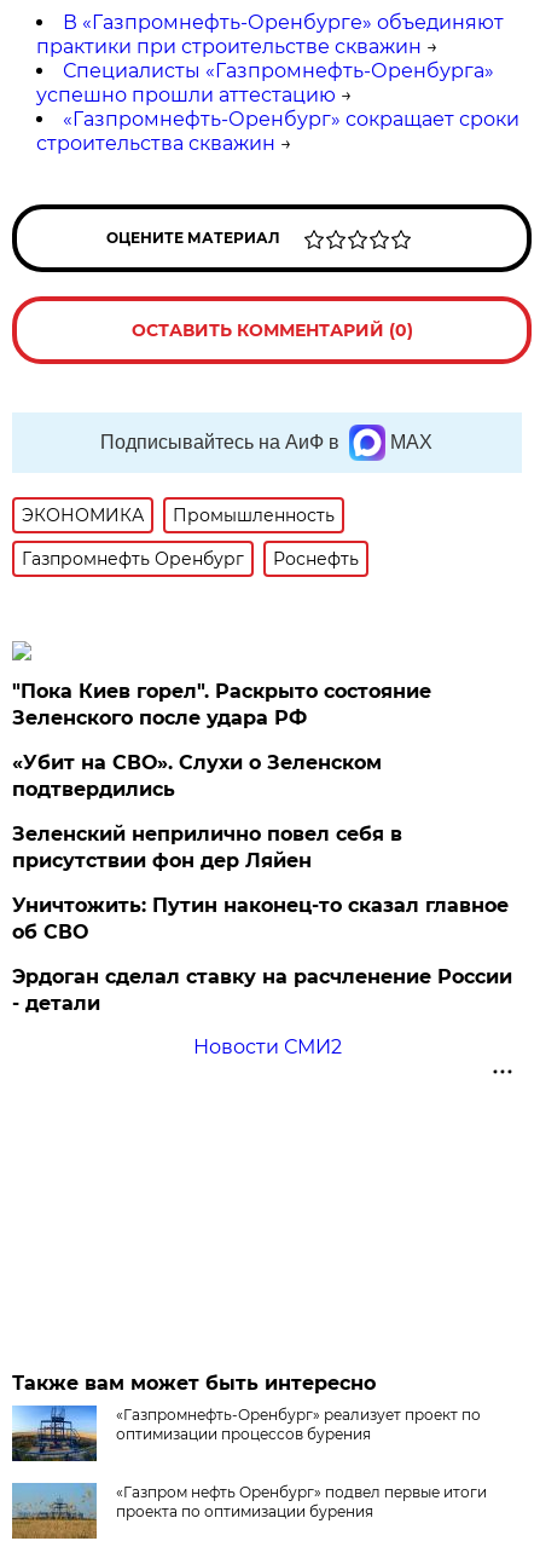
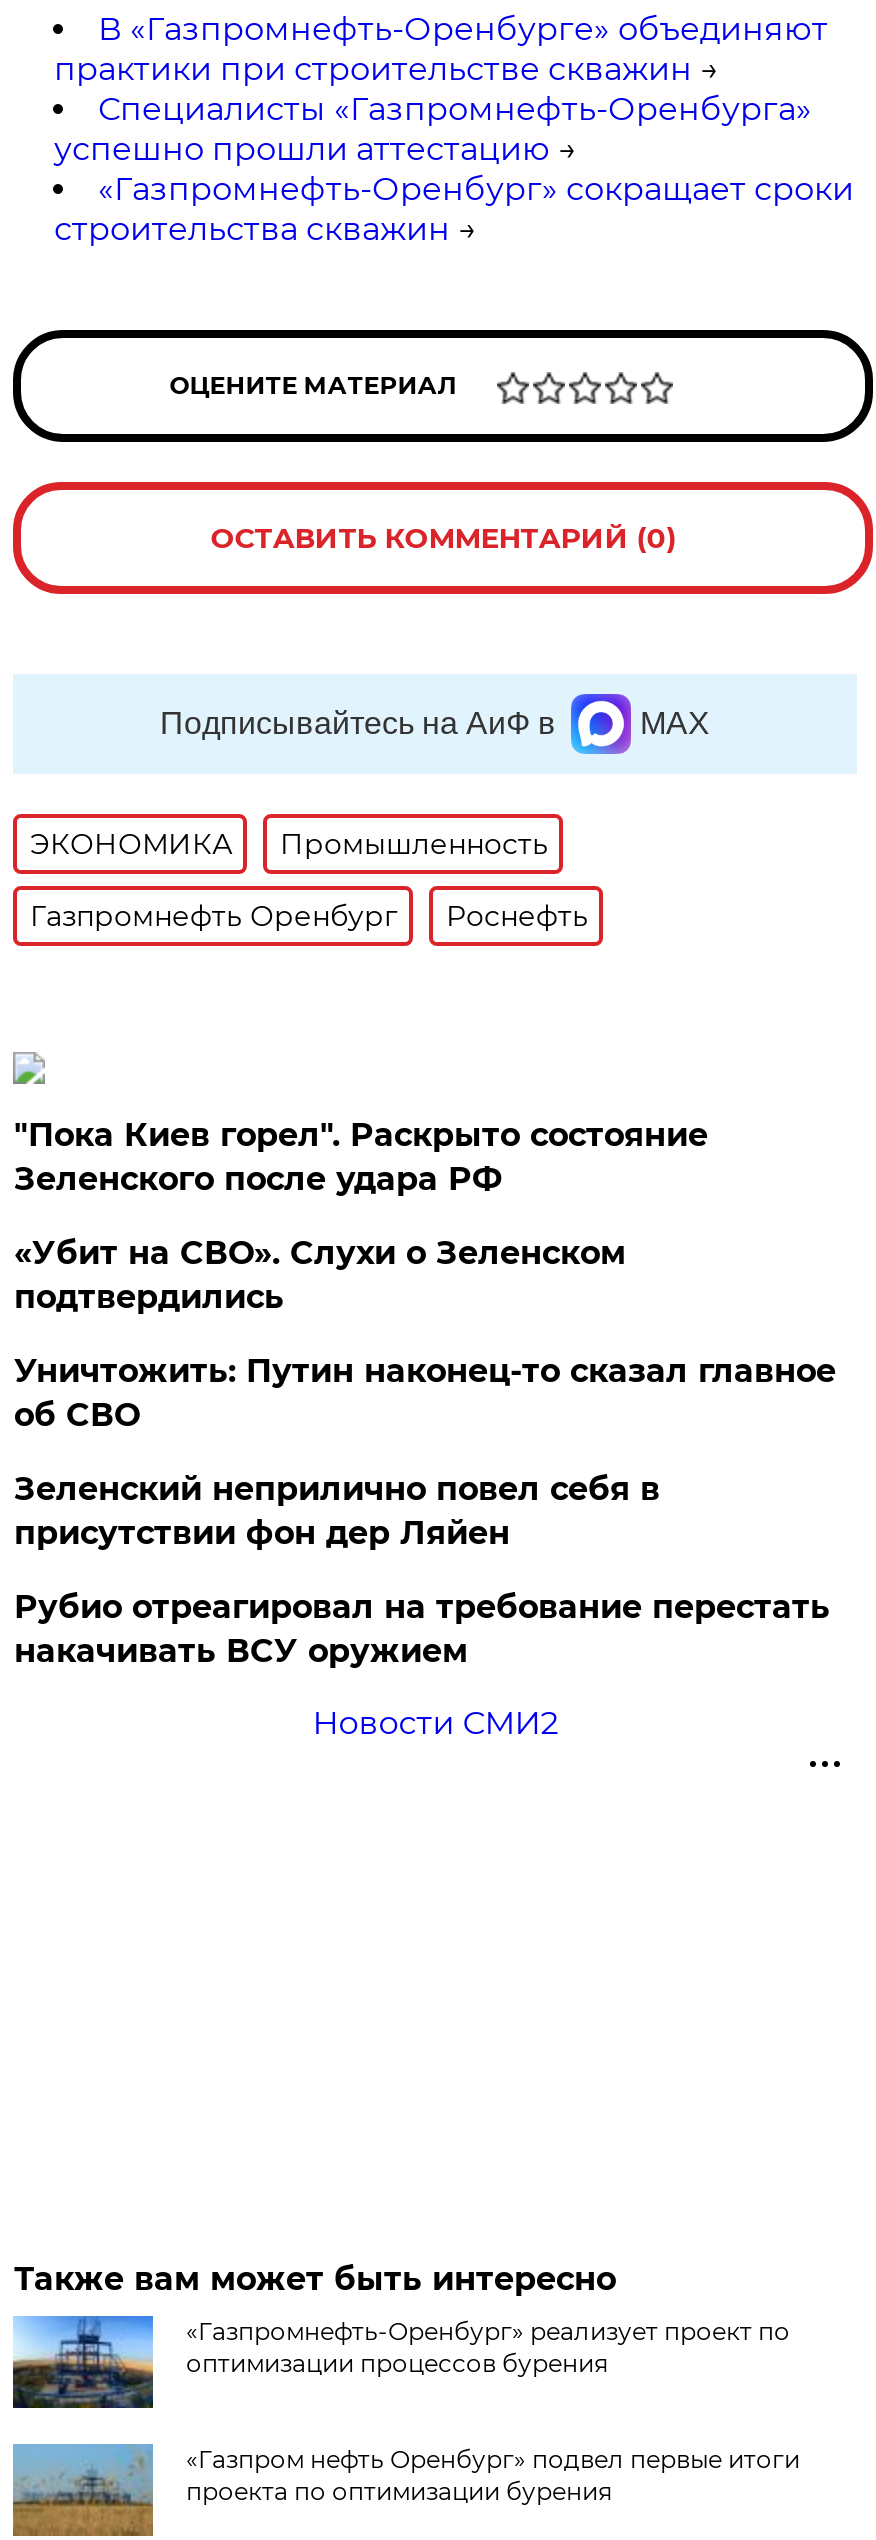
moved down: Зеленский неприлично повел cебя в | присутствии фон дер Ляйен

moved up: Уничтожить: Путин наконец-то сказал главное | об СВО

- Эрдоган сделал ставку на расчленение России
- - детали
+ Рубио отреагировал на требование перестать
+ накачивать ВСУ оружием
